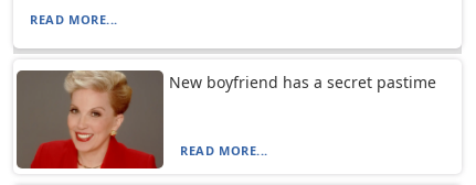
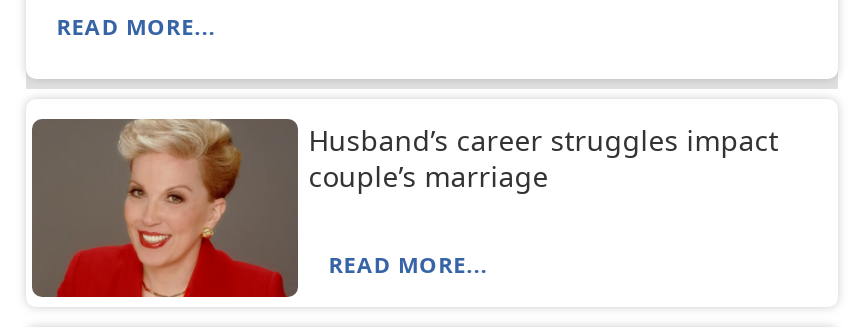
- New boyfriend has a secret pastime
+ Husband’s career struggles impact
+ couple’s marriage
